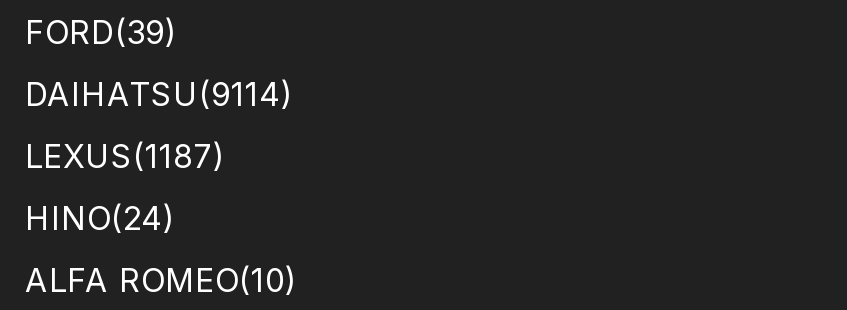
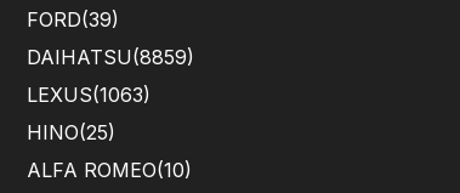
- DAIHATSU (9114)
+ DAIHATSU (8859)

- LEXUS (1187)
+ LEXUS (1063)

- HINO(24)
+ HINO(25)
